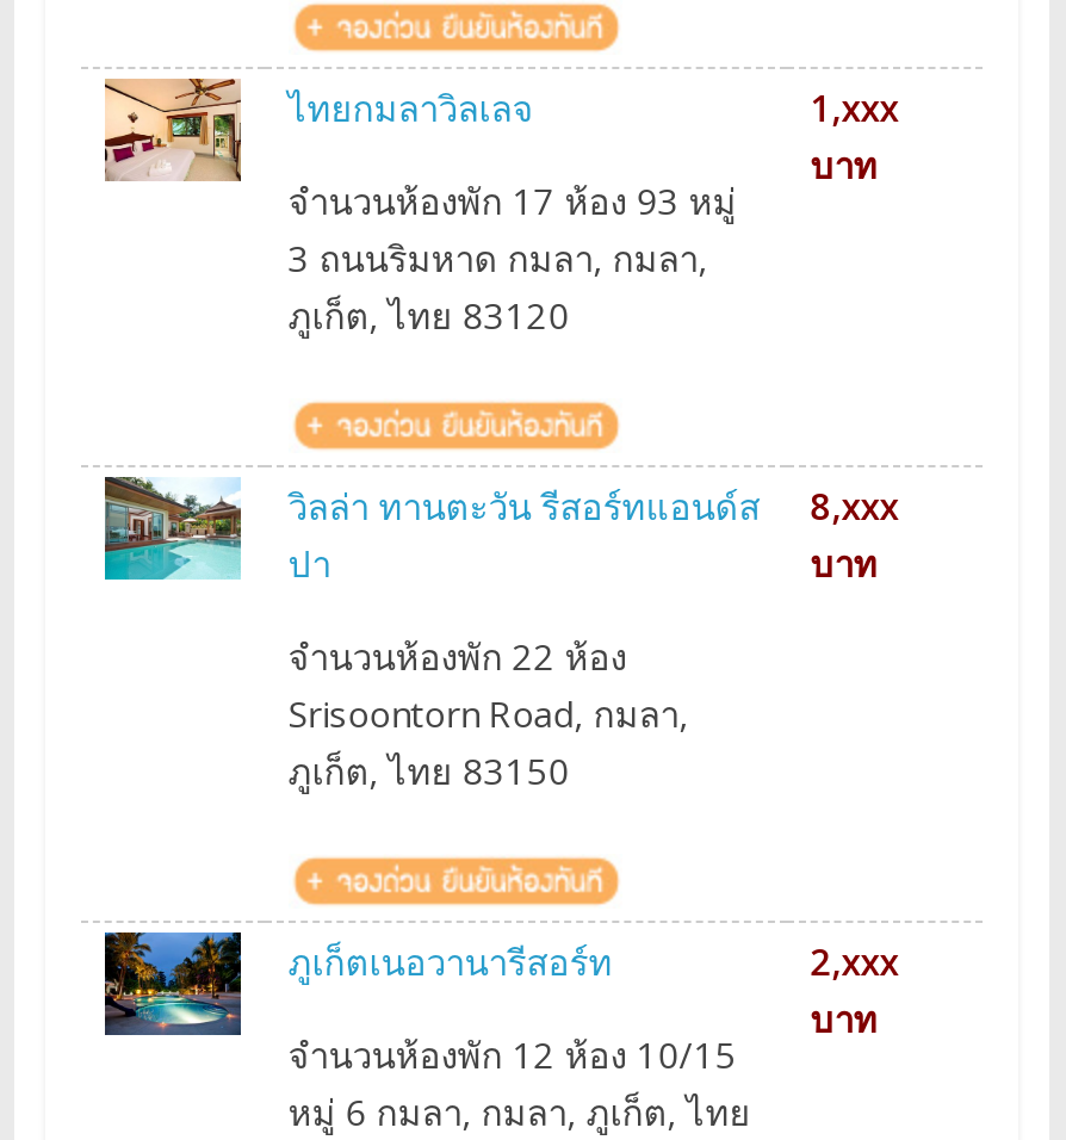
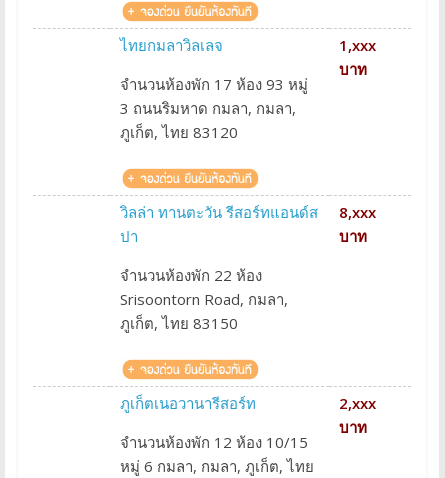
- [image]

- [image]

- [image]
